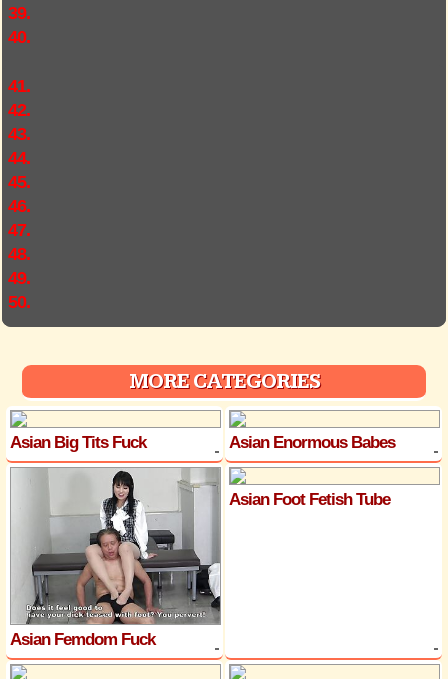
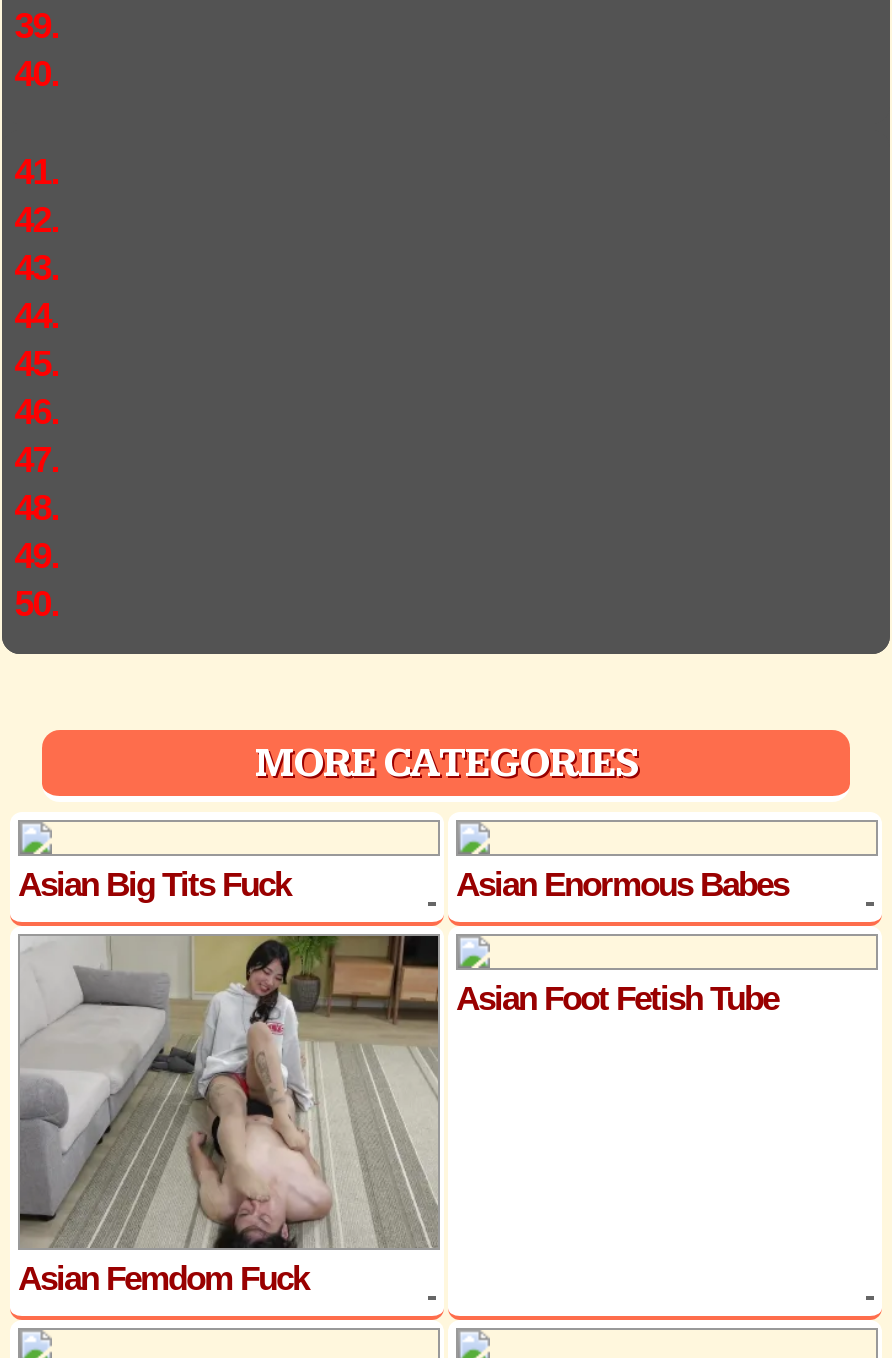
- [image]
+ [image]
